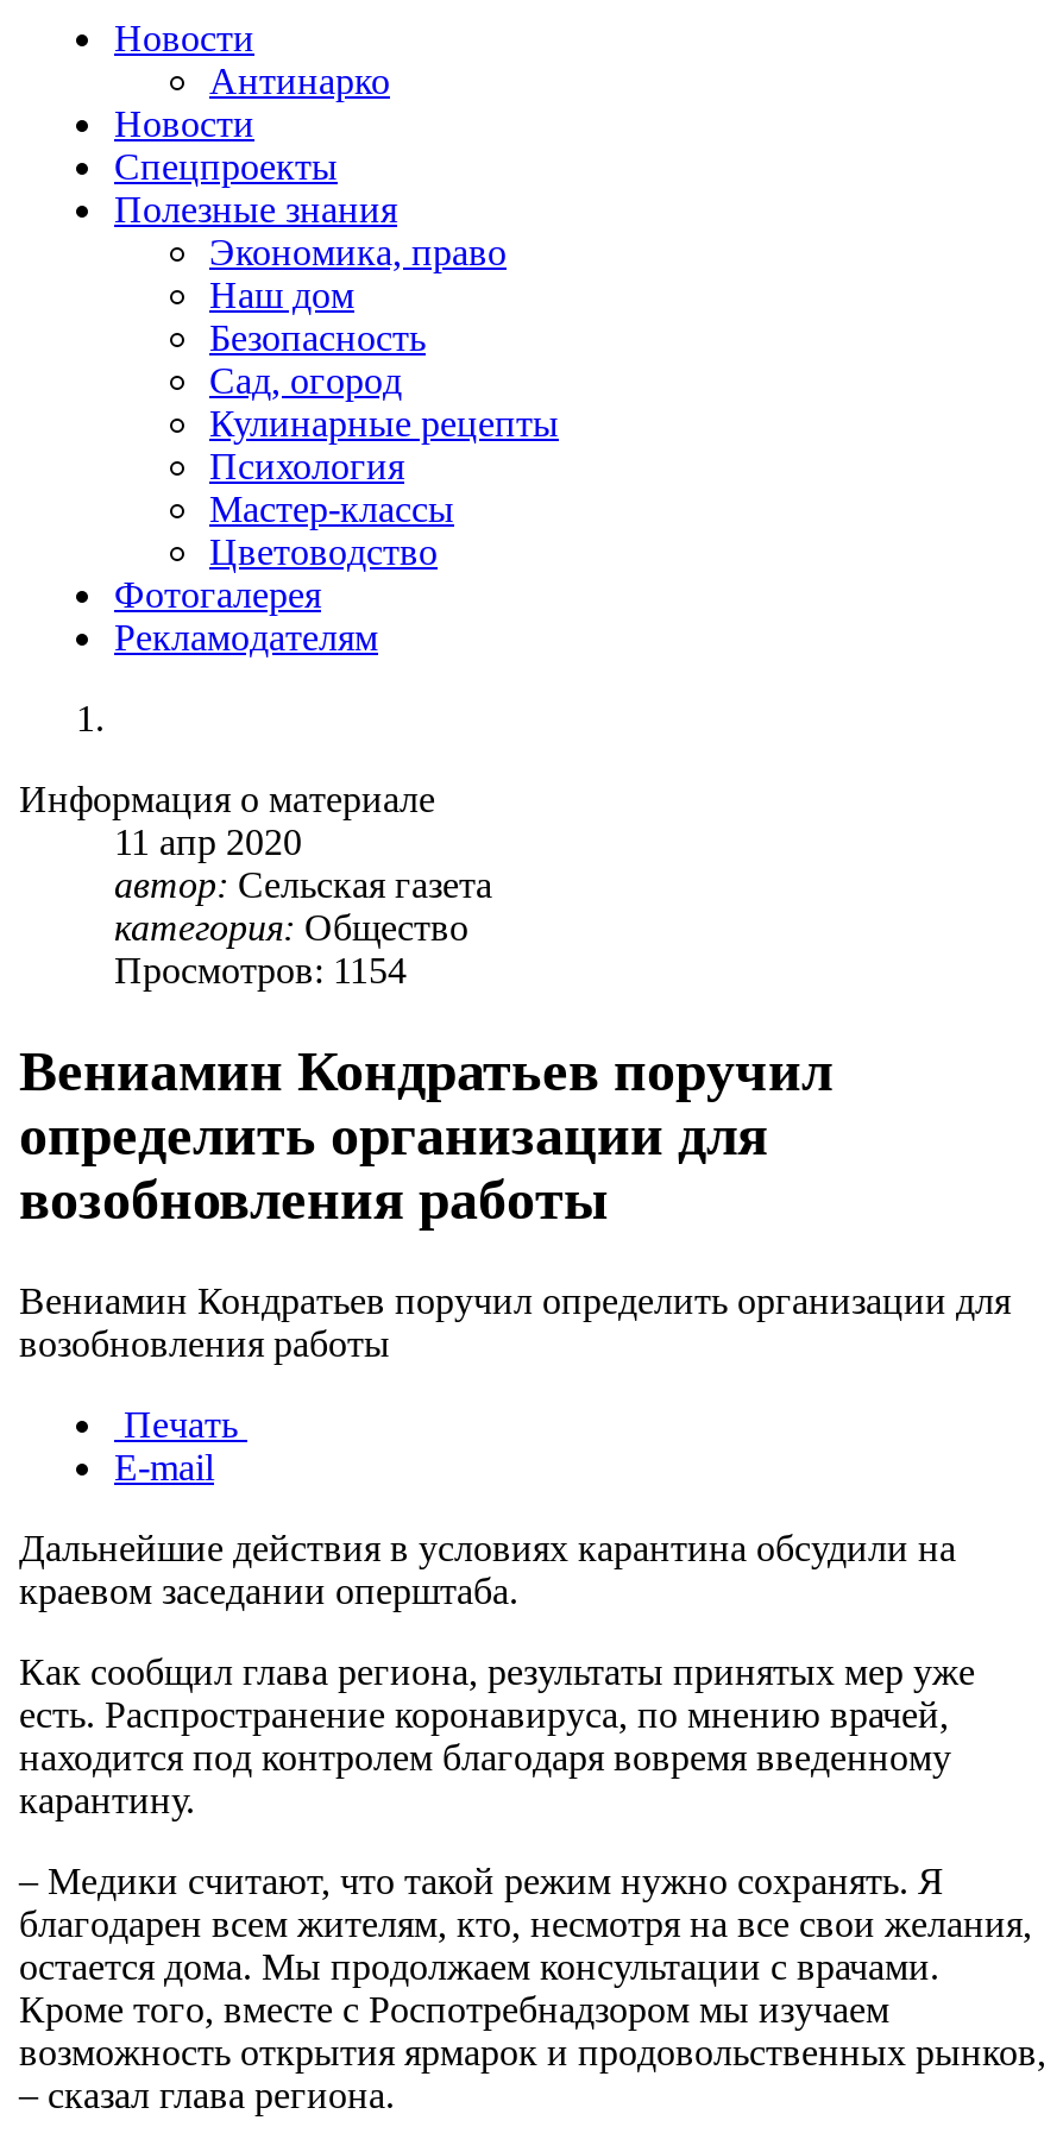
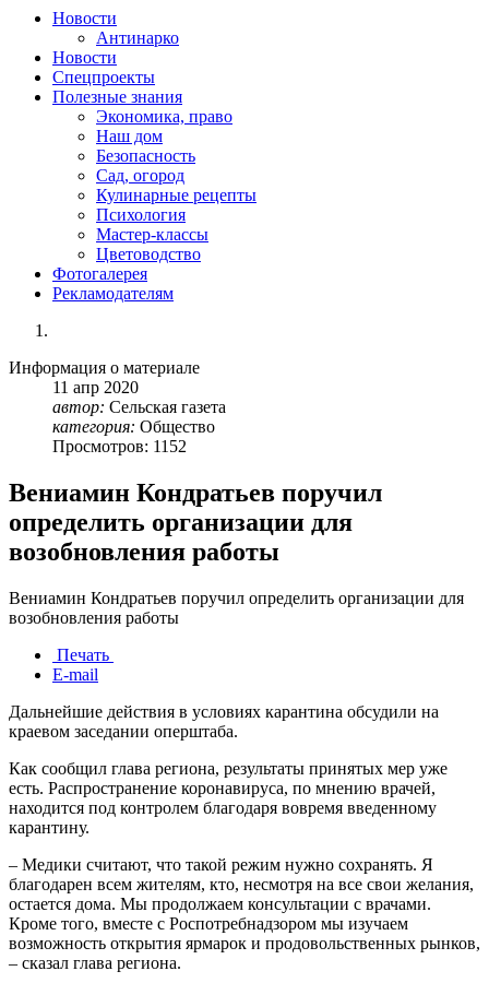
- Просмотров: 1154
+ Просмотров: 1152
